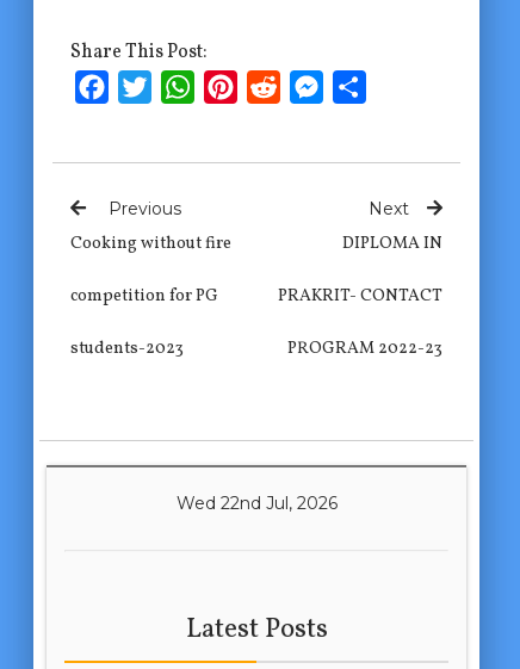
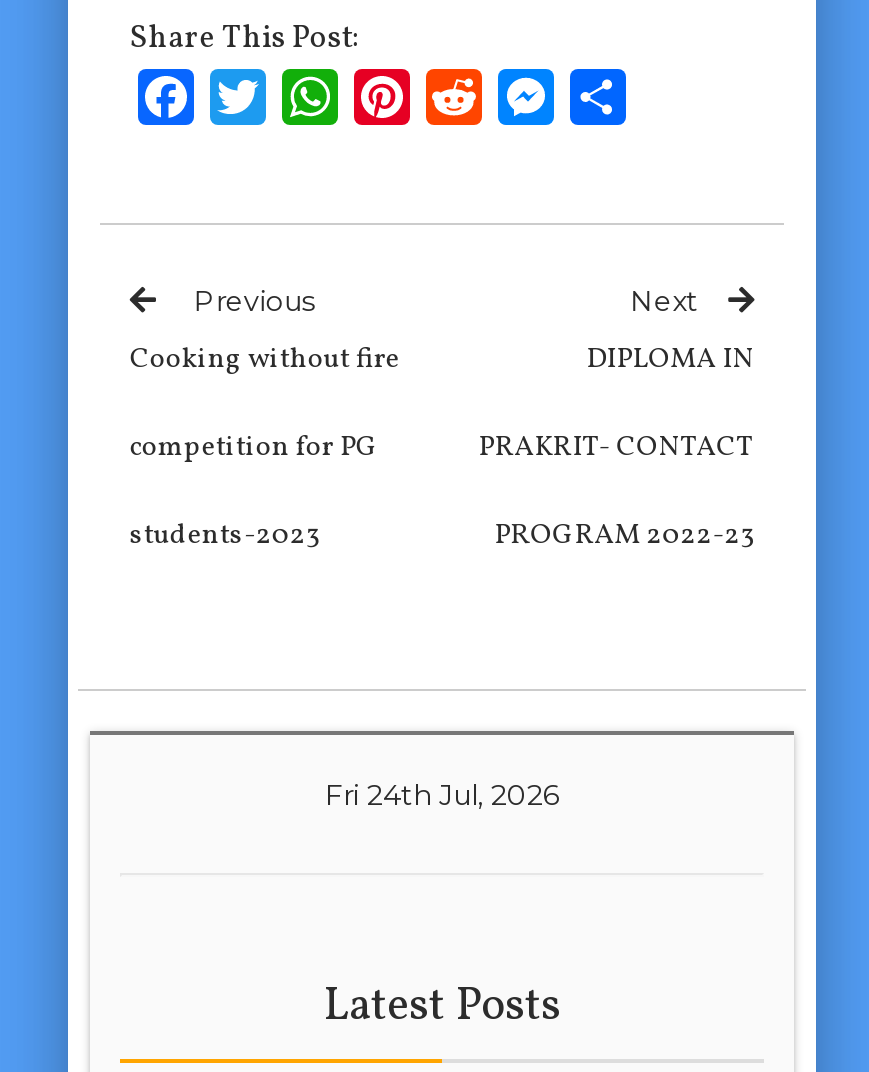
- Wed 22nd Jul, 2026
+ Fri 24th Jul, 2026
